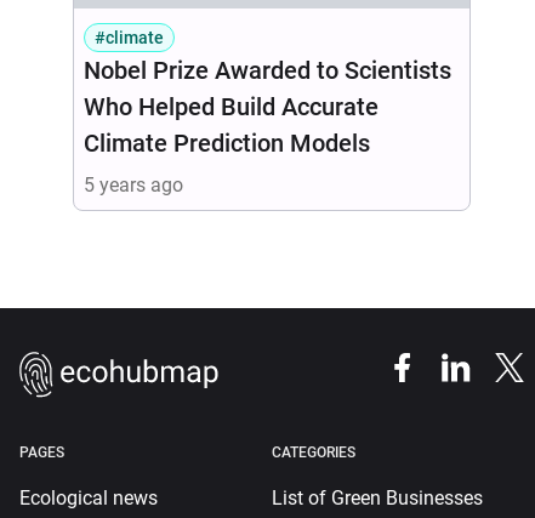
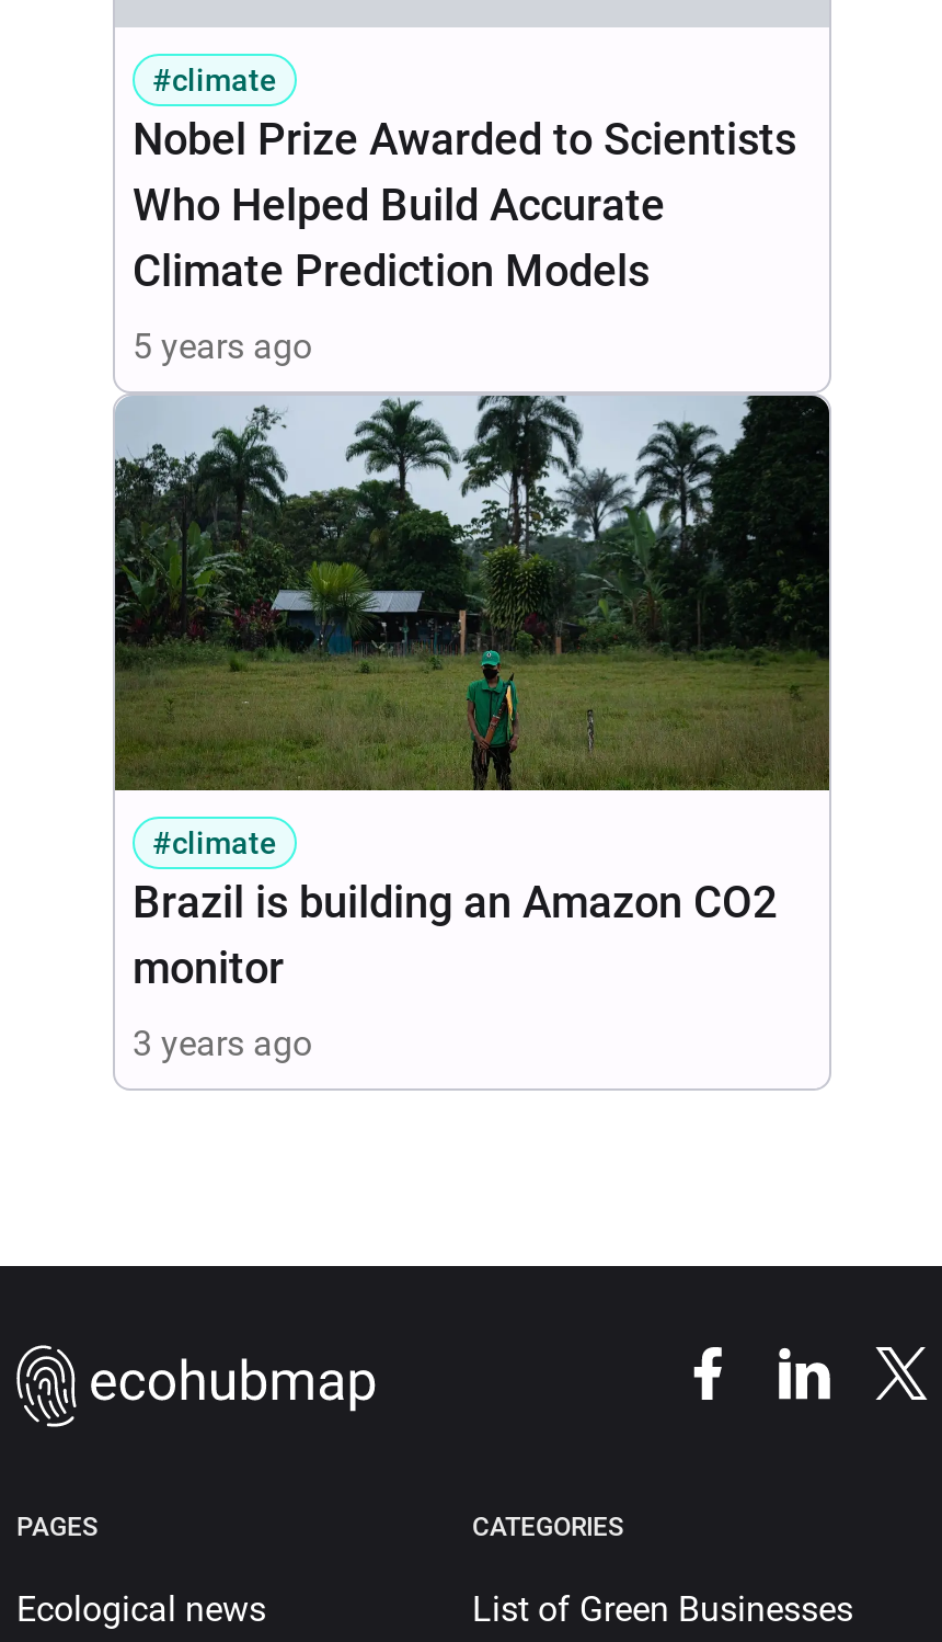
+ [image]
+ #climate
+ Brazil is building an Amazon CO2
+ monitor
+ 3 years ago
